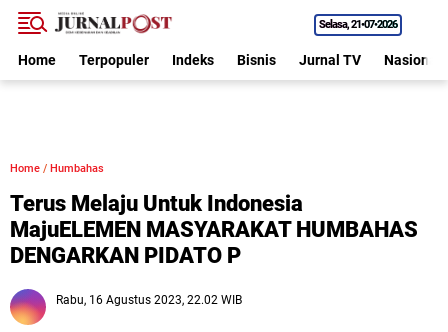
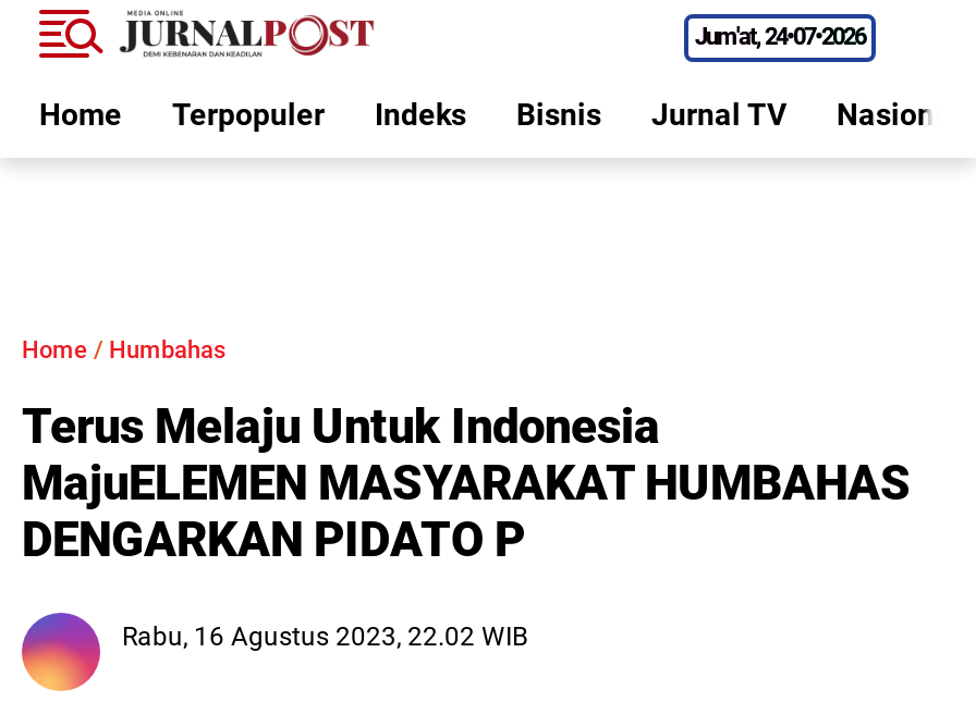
- Selasa 21•07•2026
+ Jum'at 24•07•2026
